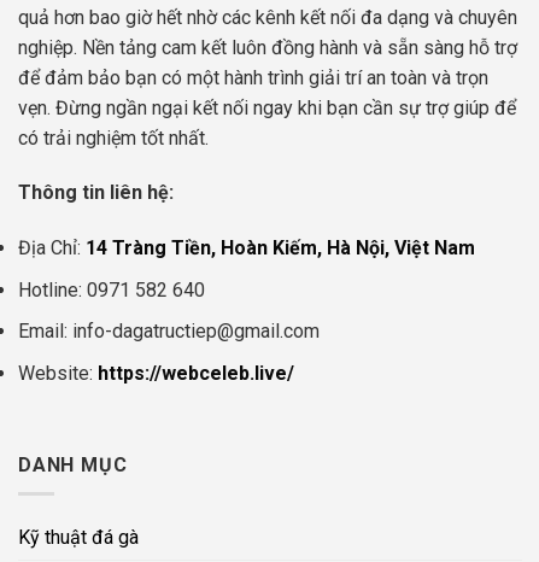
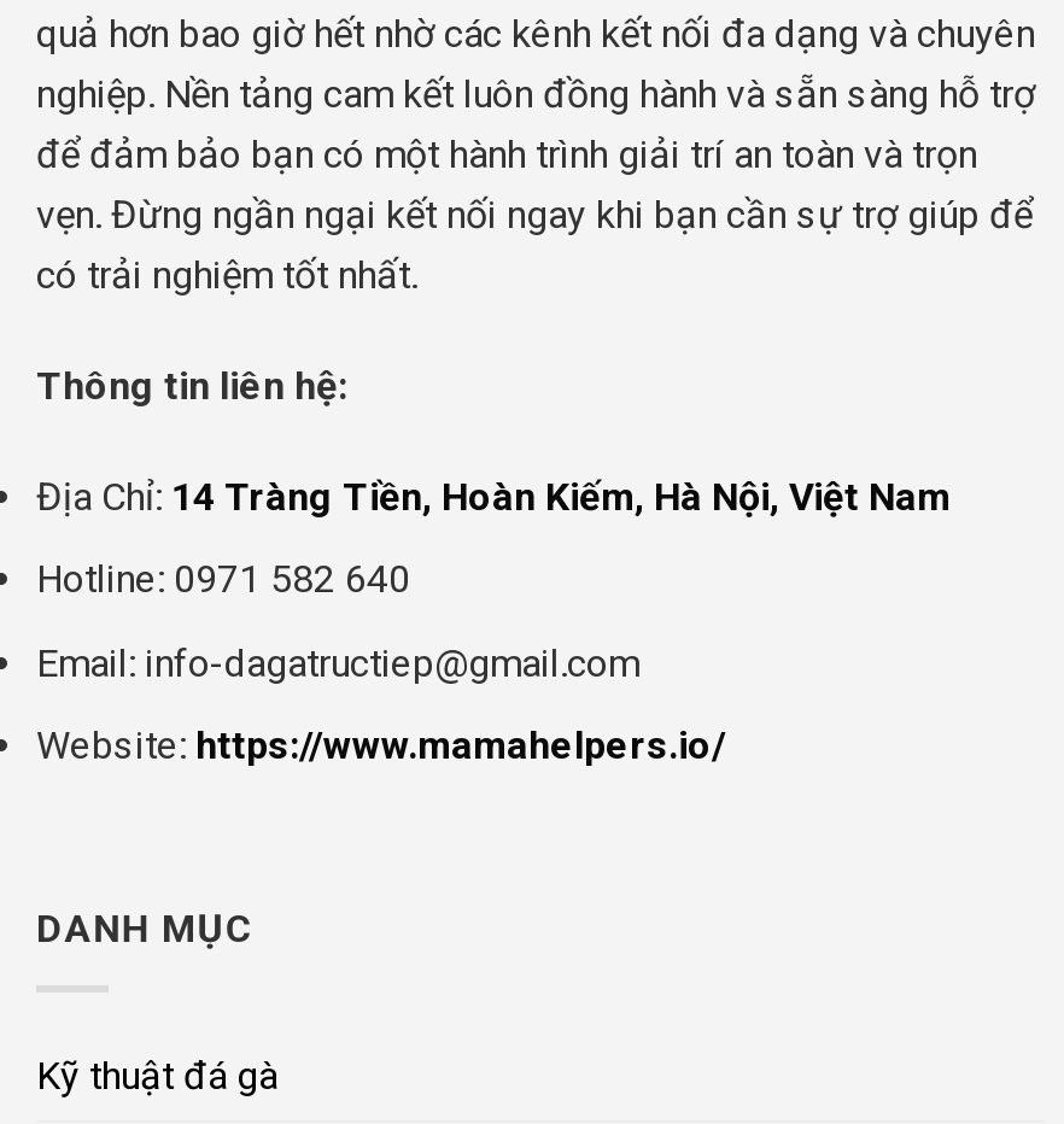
- Website: https://webceleb.live/
+ Website: https://www.mamahelpers.io/
